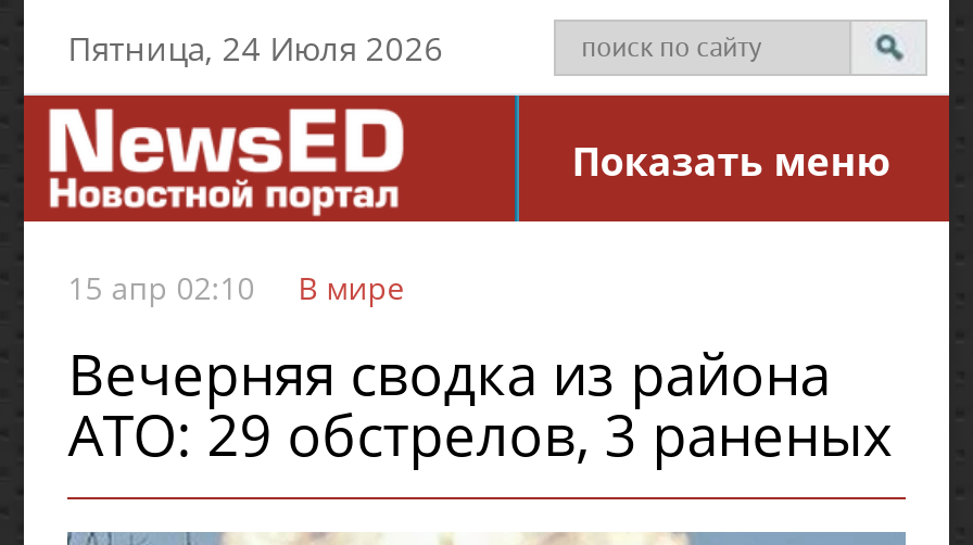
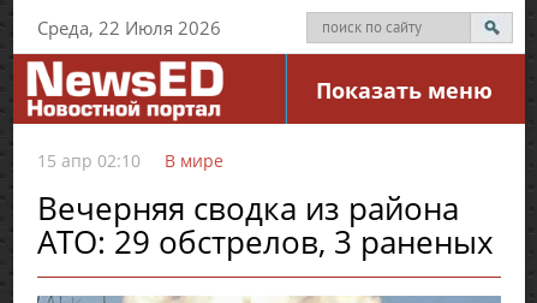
- Пятница, 24 Июля 2026
+ Среда, 22 Июля 2026
